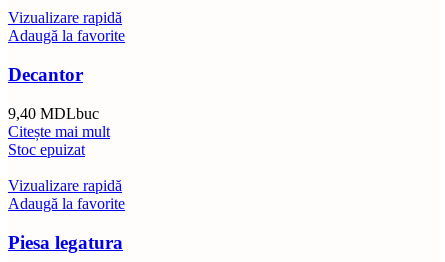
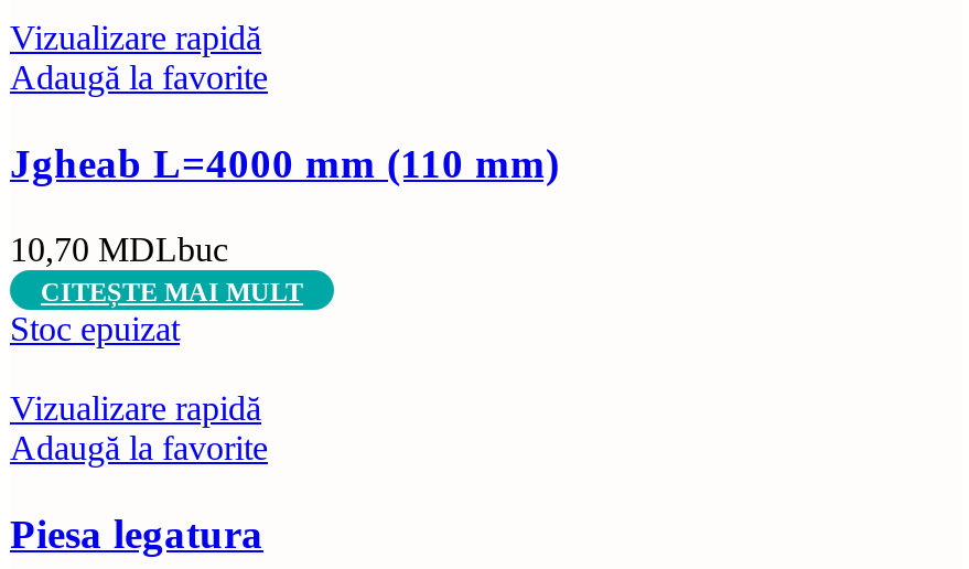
- Decantor
+ Jgheab L=4000 mm (110 mm)

- 9,40 MDL buc
- Citește mai mult
+ 10,70 MDL buc
+ CITEȘTE MAI MULT
